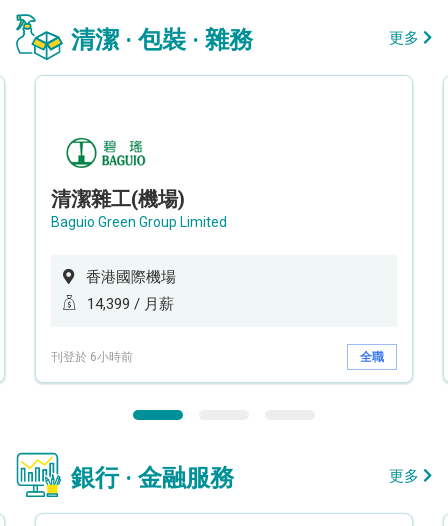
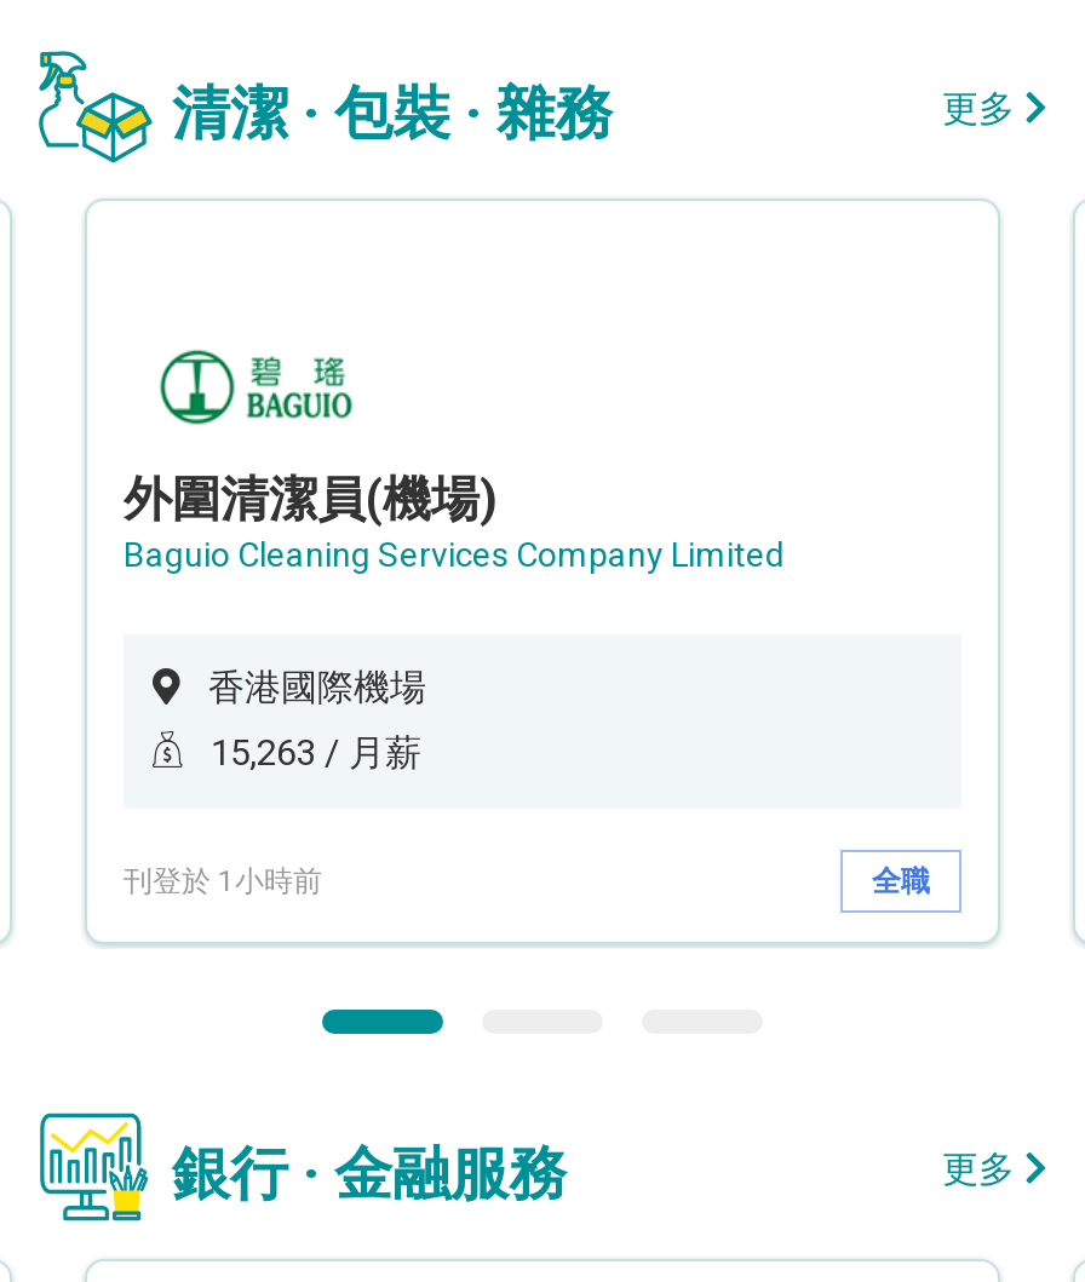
- 清潔雜工(機場)
- Baguio Green Group Limited
+ 外圍清潔員(機場)
+ Baguio Cleaning Services Company Limited

- 14,399 / 月薪
+ 15,263 / 月薪

- 刊登於 6小時前
+ 刊登於 1小時前
